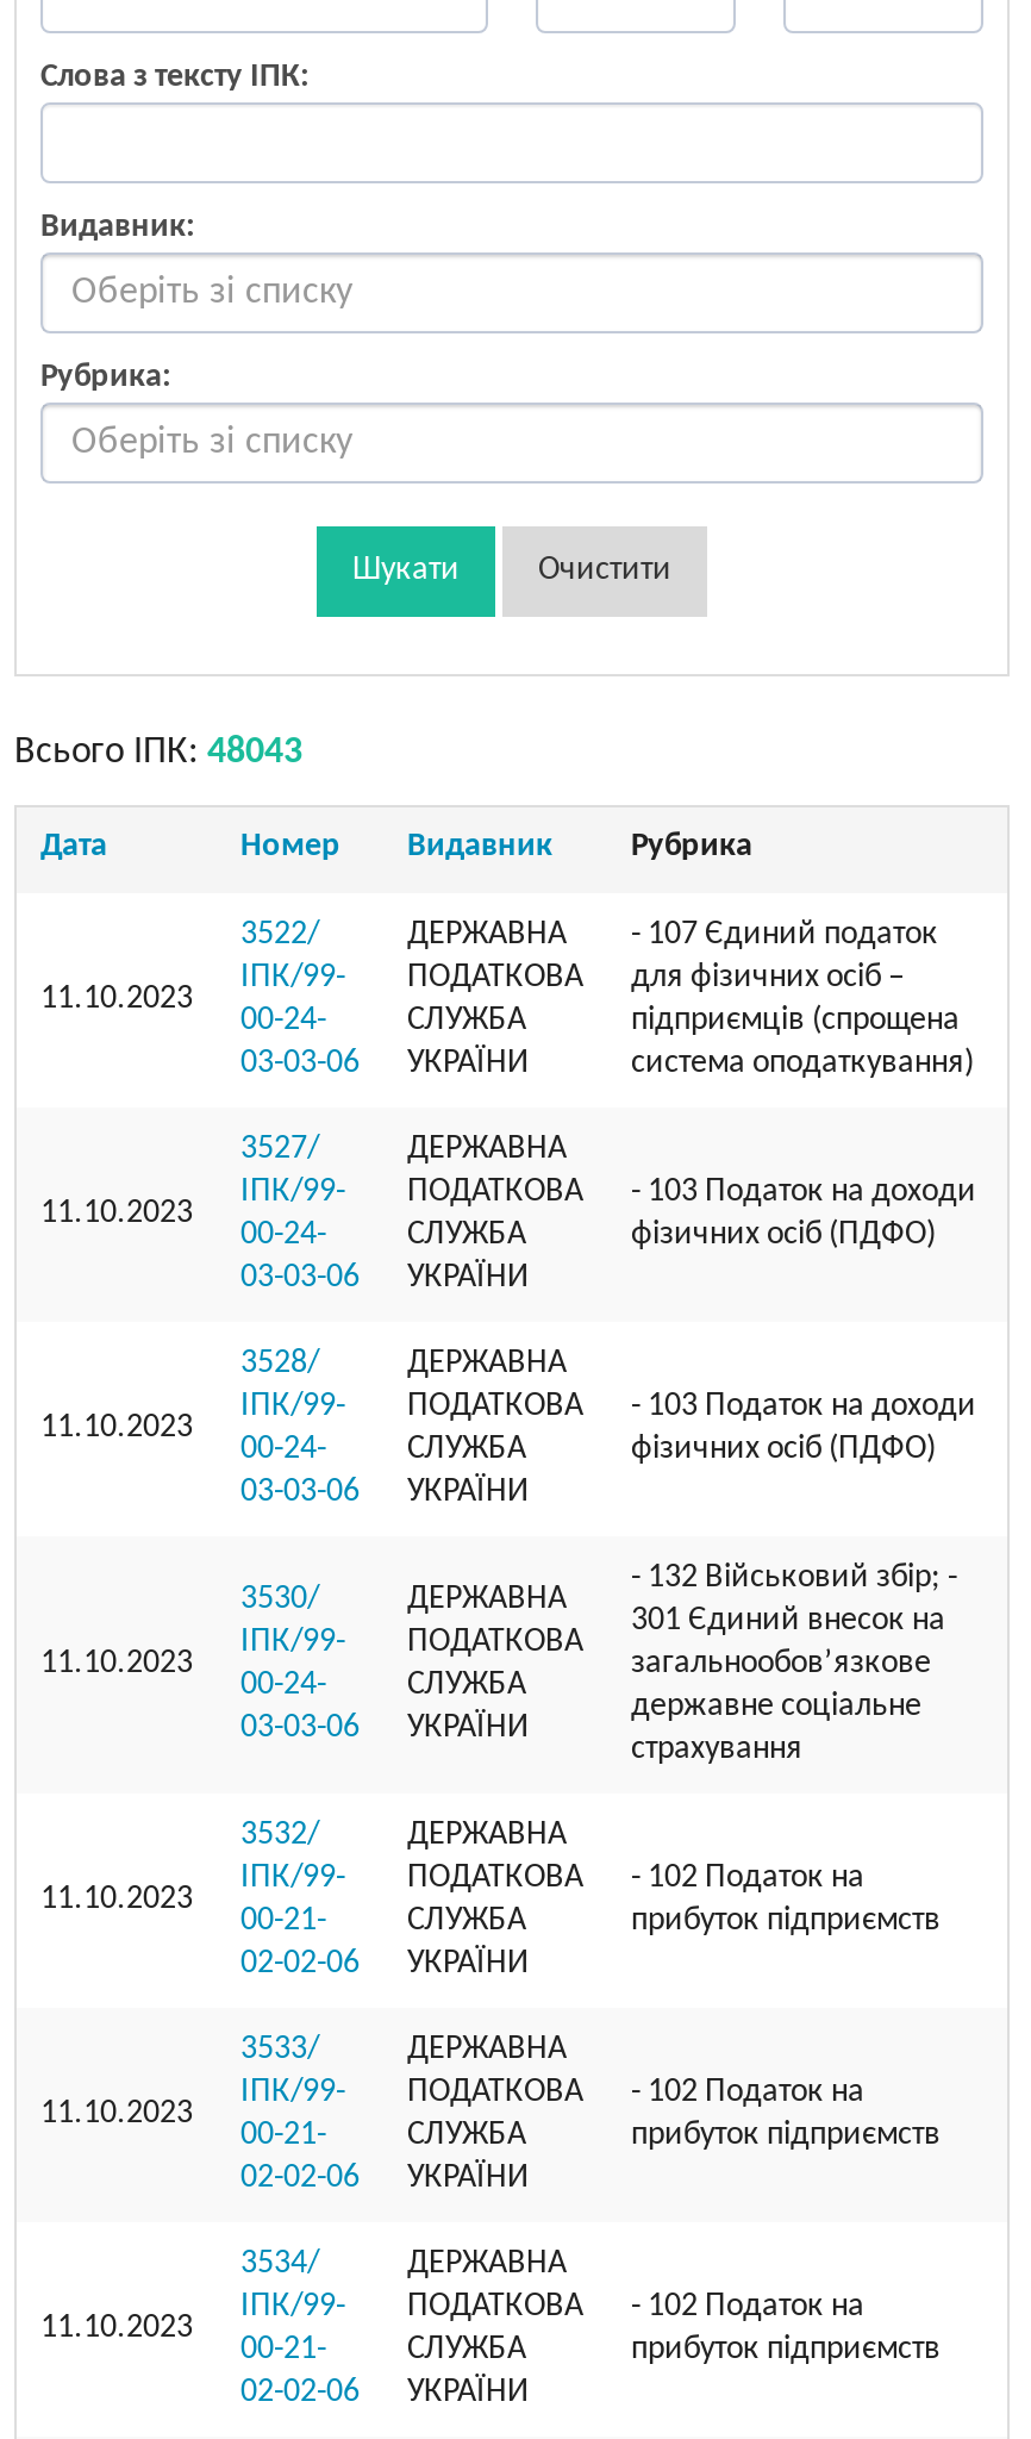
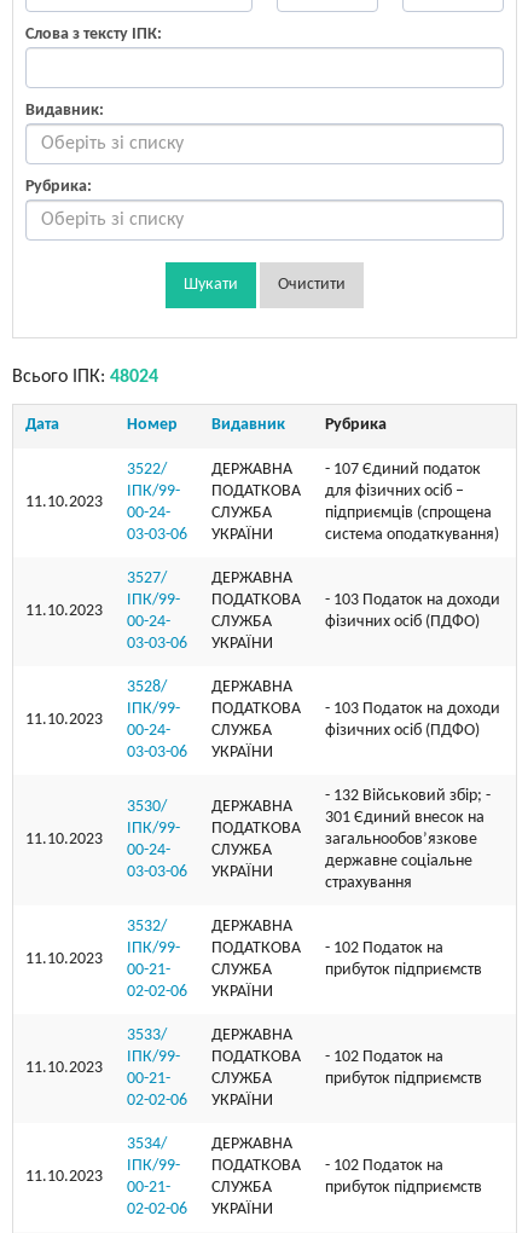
- Всього ІПК: 48043
+ Всього ІПК: 48024
